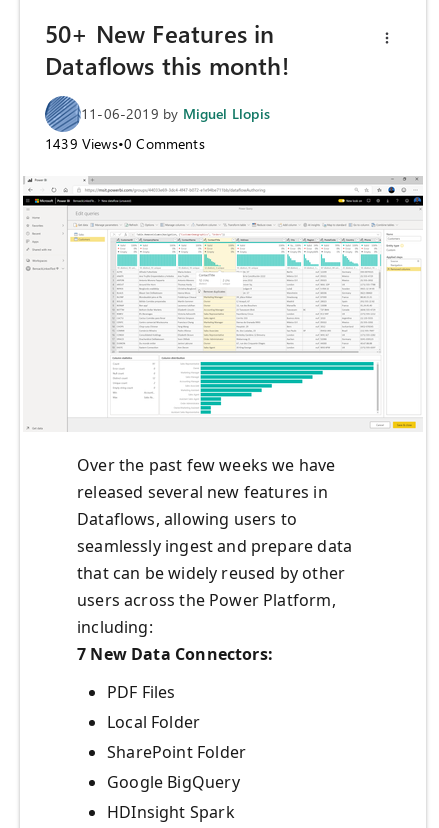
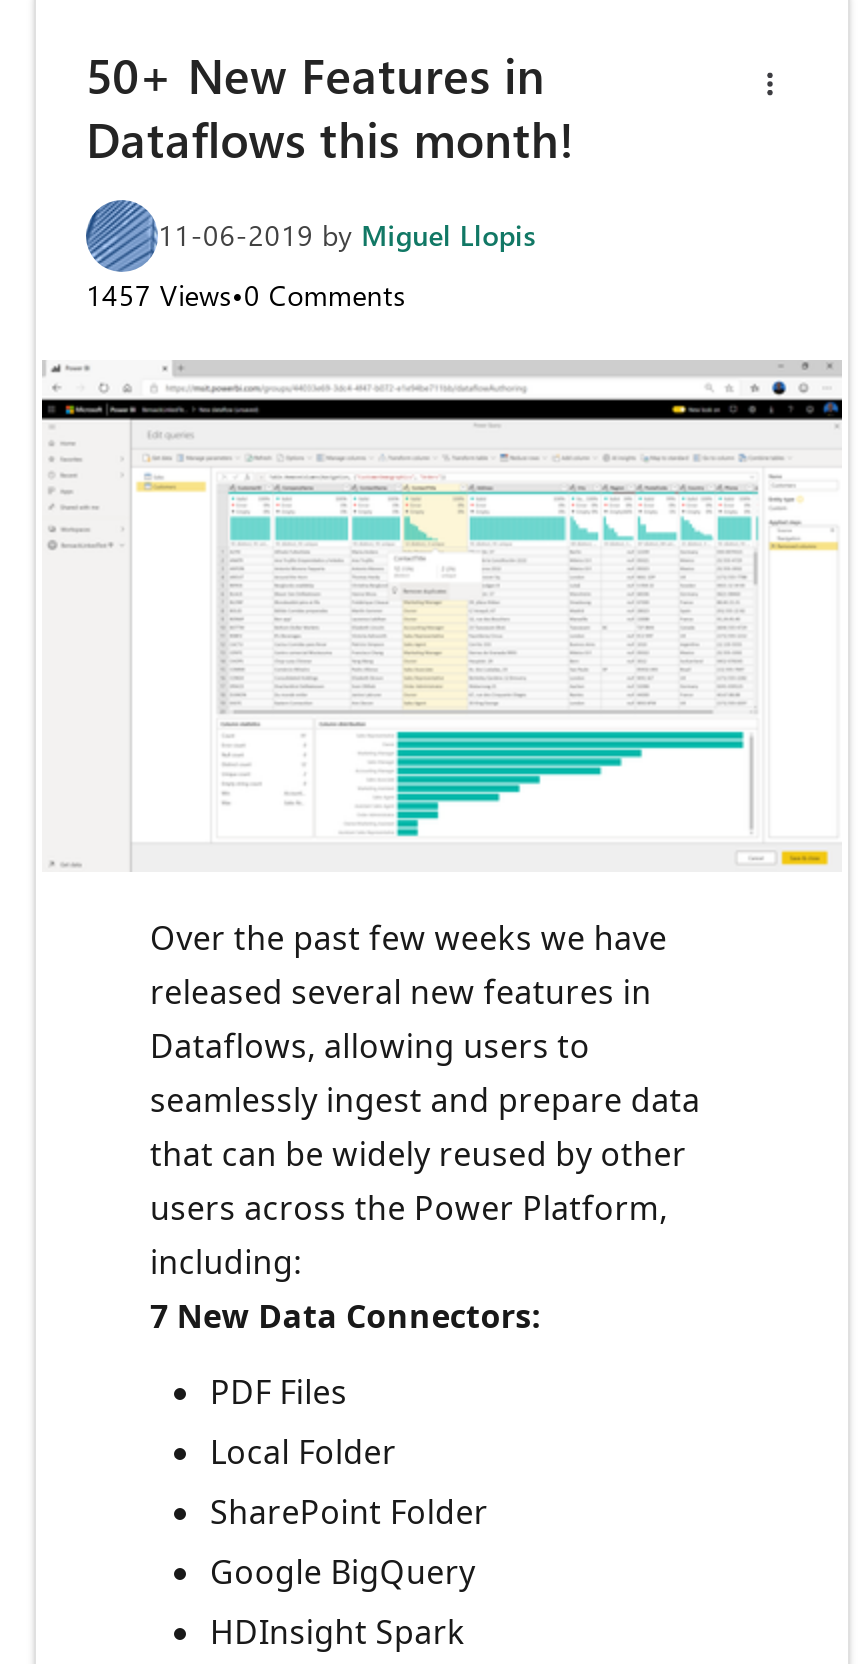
- 1439 Views•0 Comments
+ 1457 Views•0 Comments
